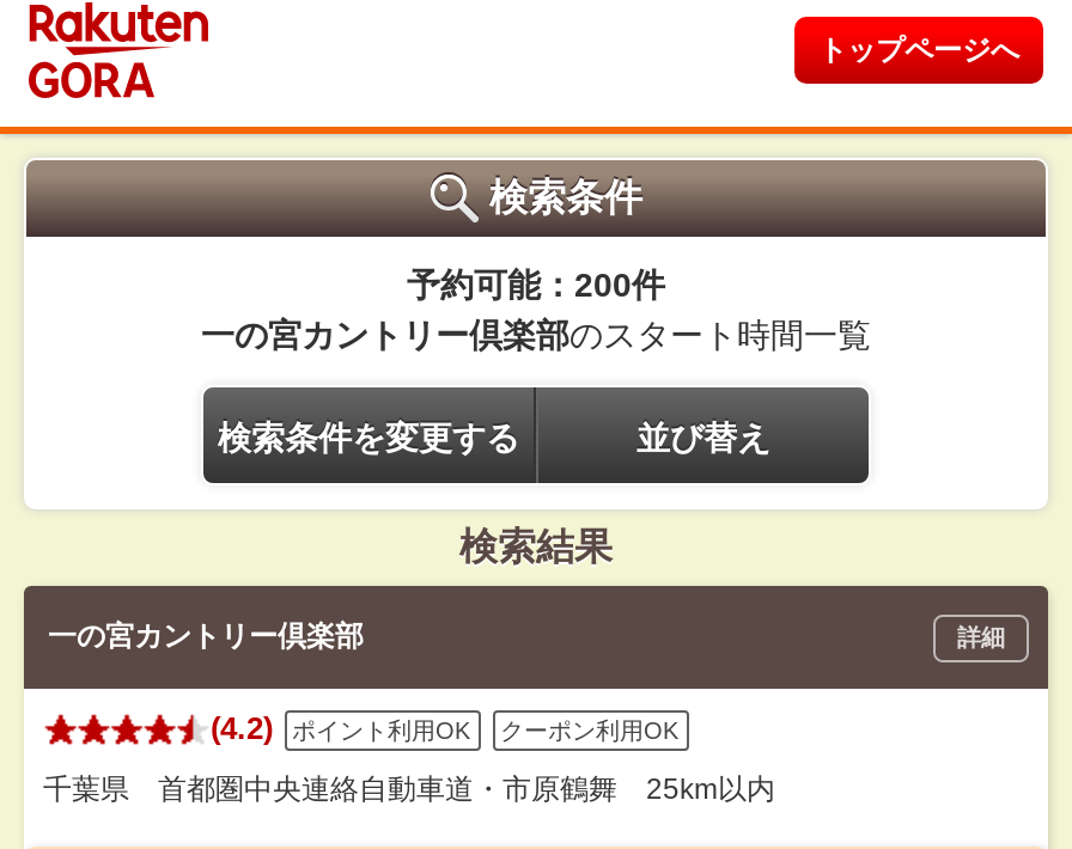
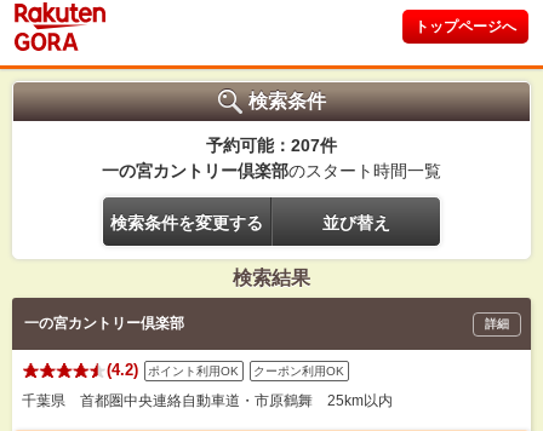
- 予約可能：200件
+ 予約可能：207件
